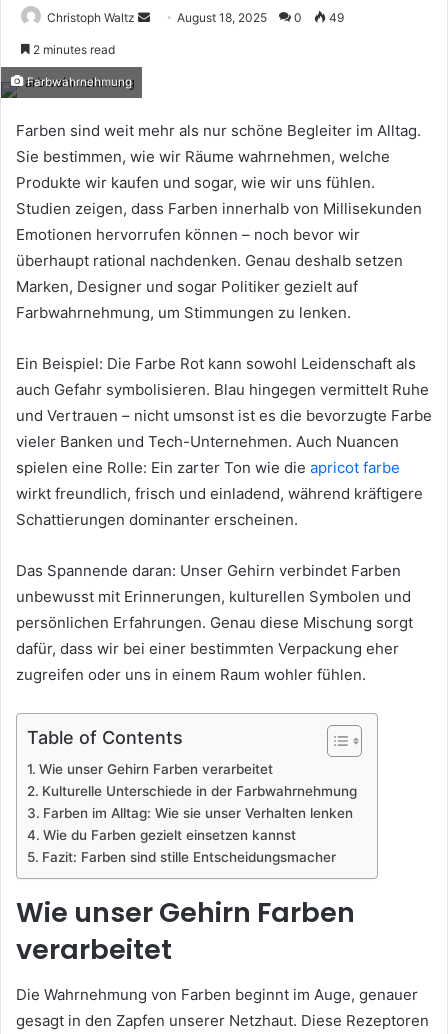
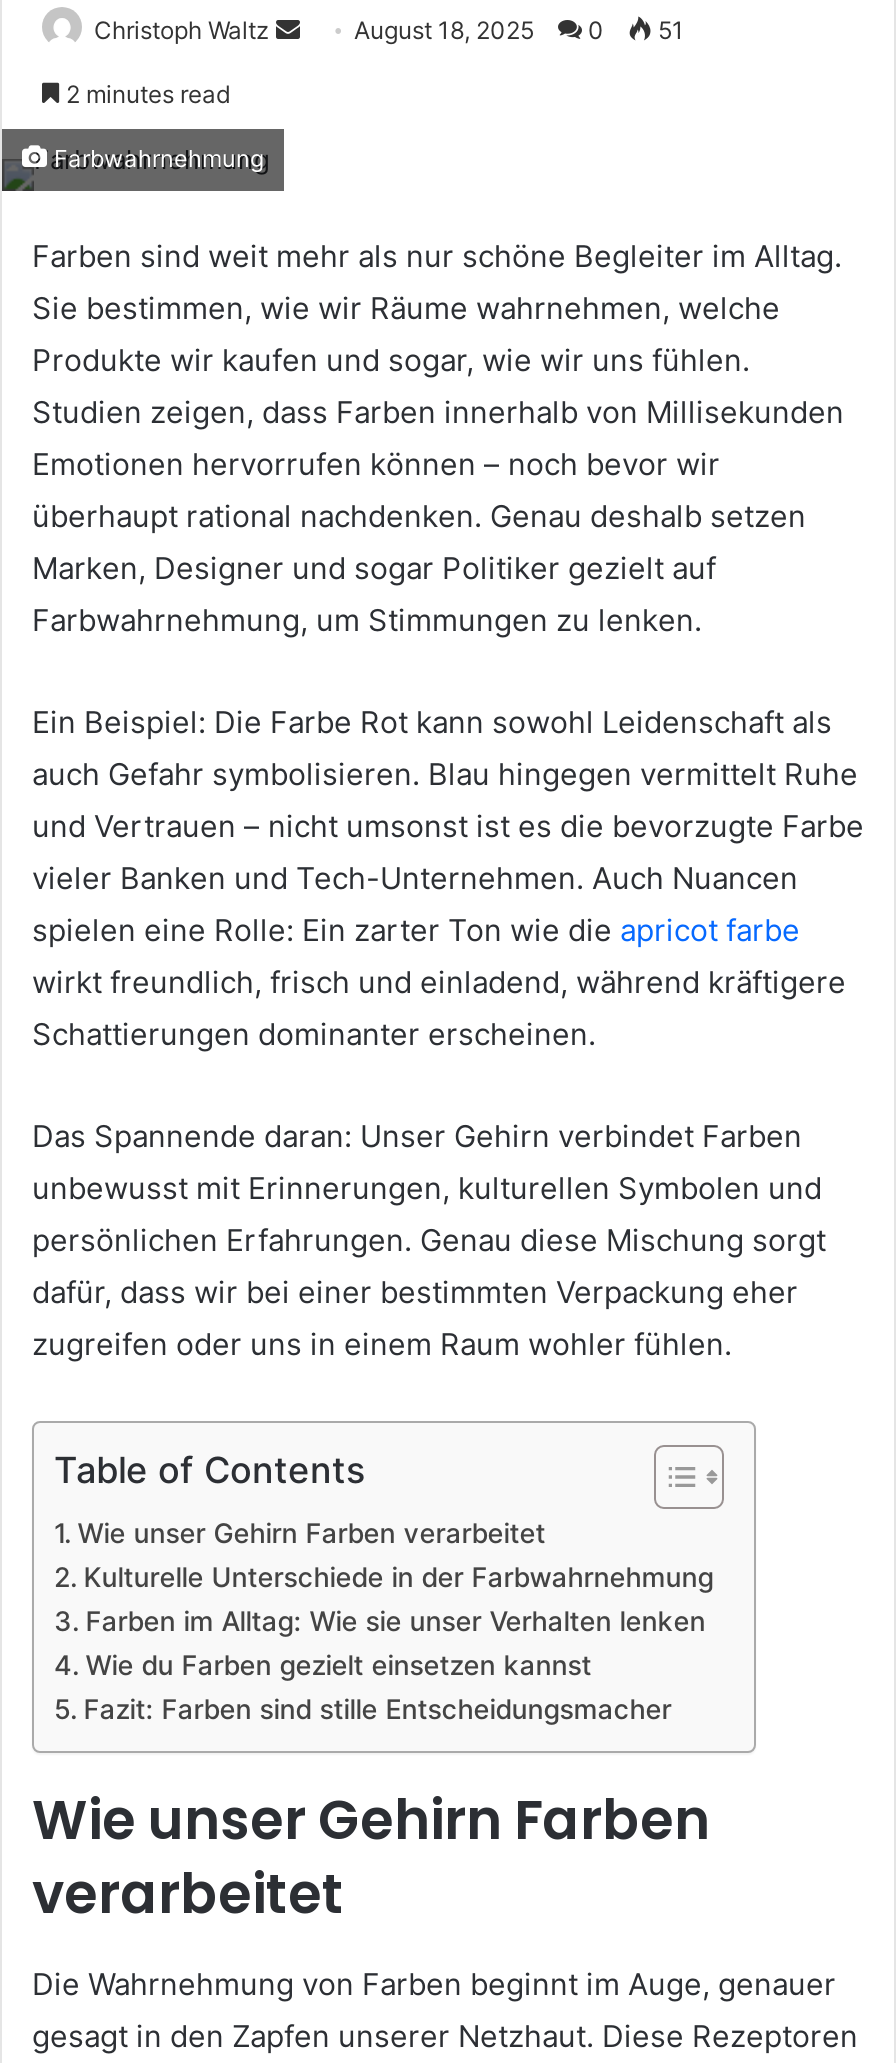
- 49
+ 51
